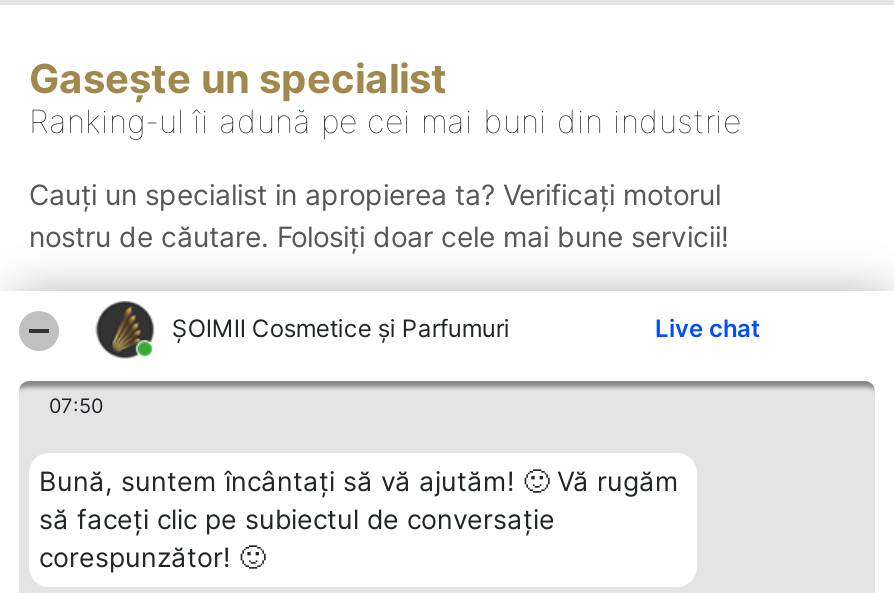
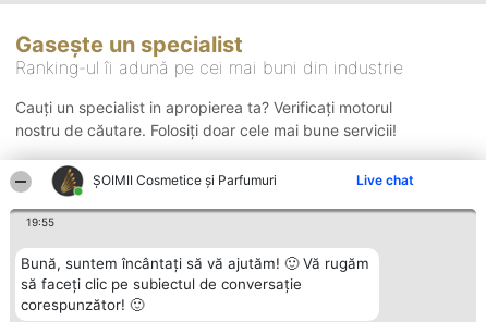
- 07:50
+ 19:55
